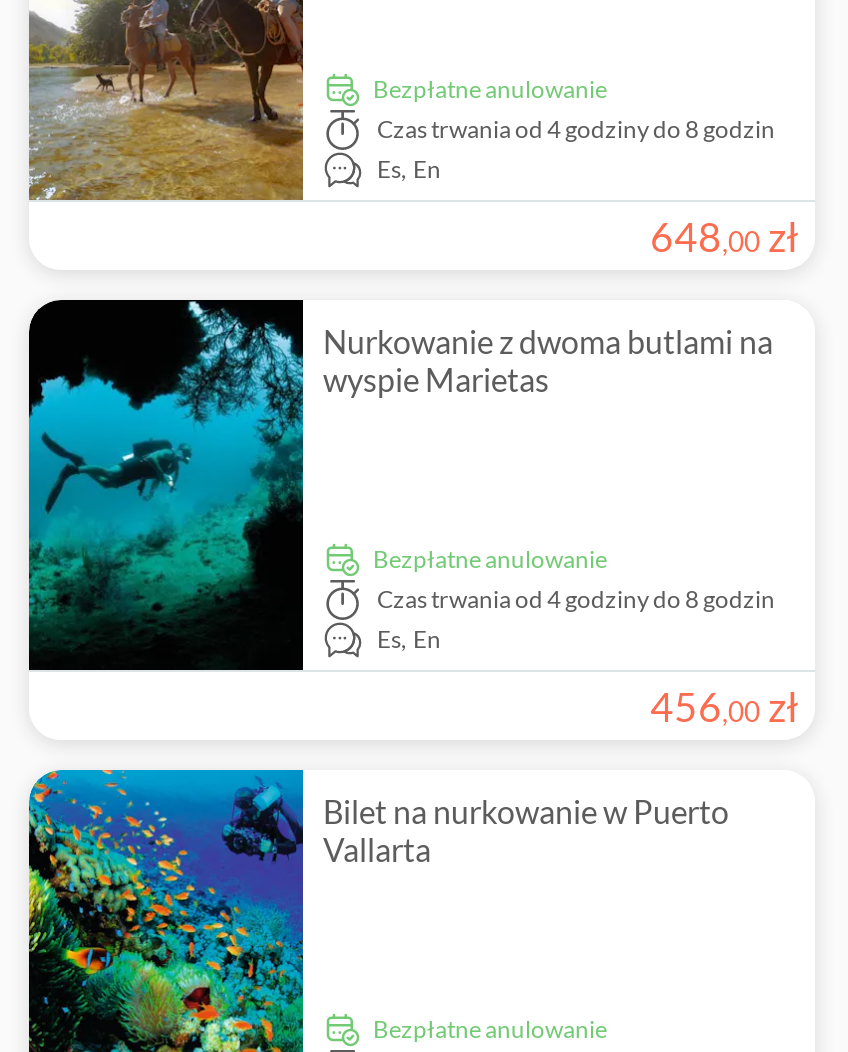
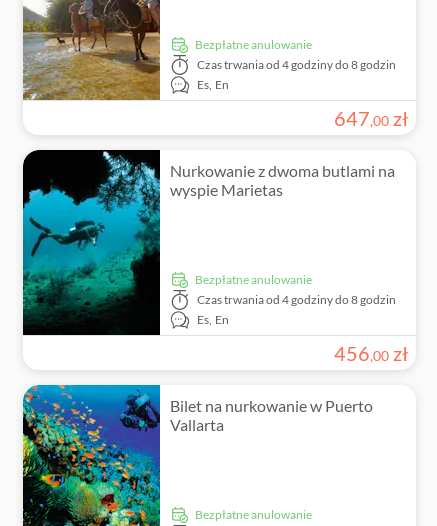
- 648, 00 zł
+ 647, 00 zł
